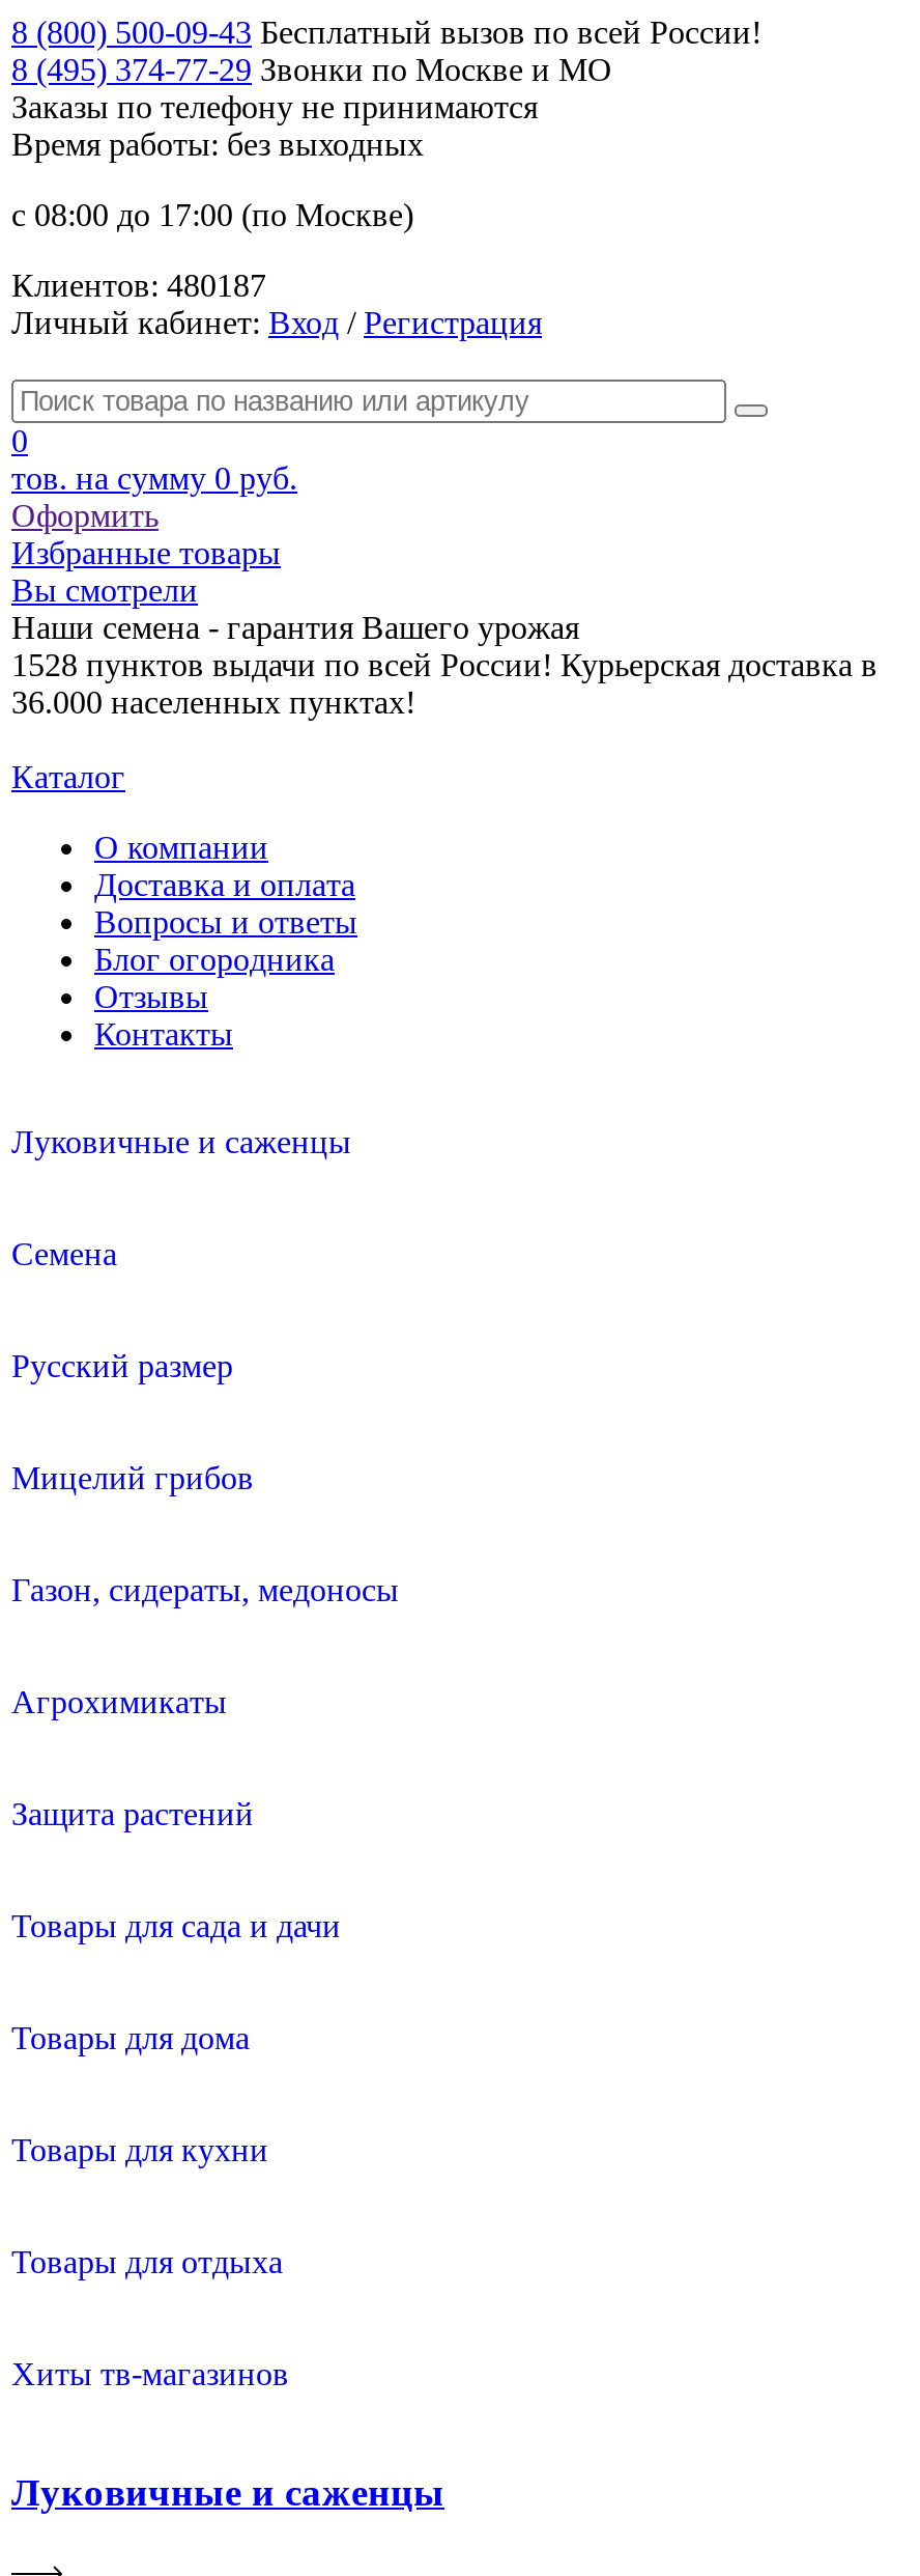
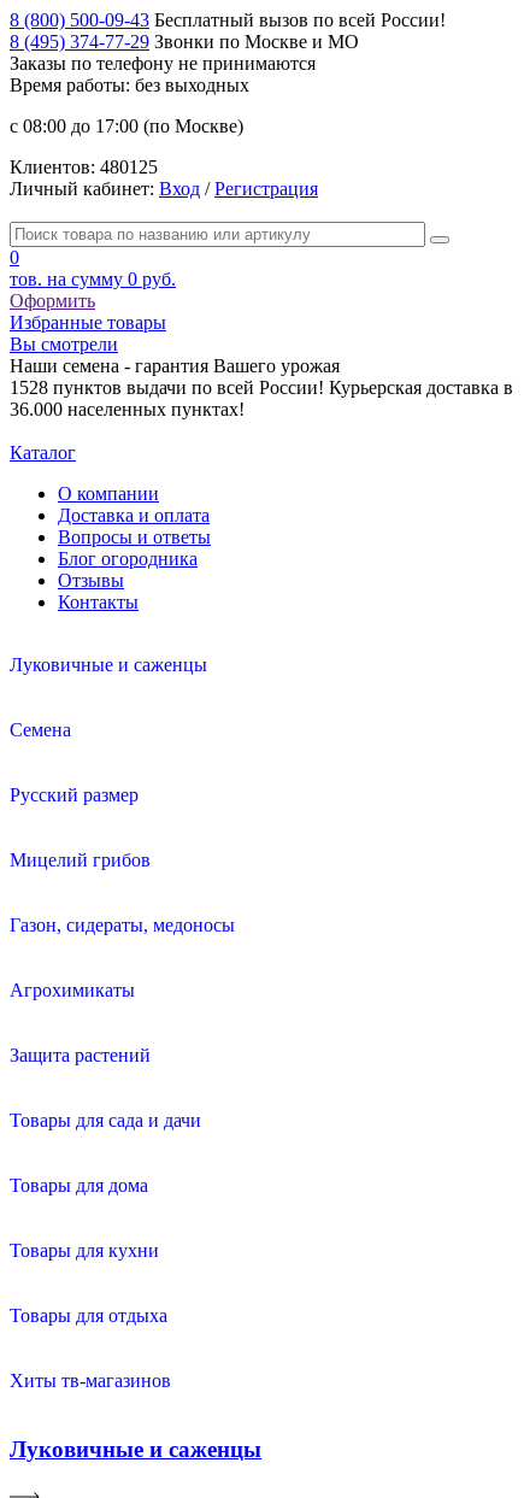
- Клиентов: 480187
+ Клиентов: 480125
